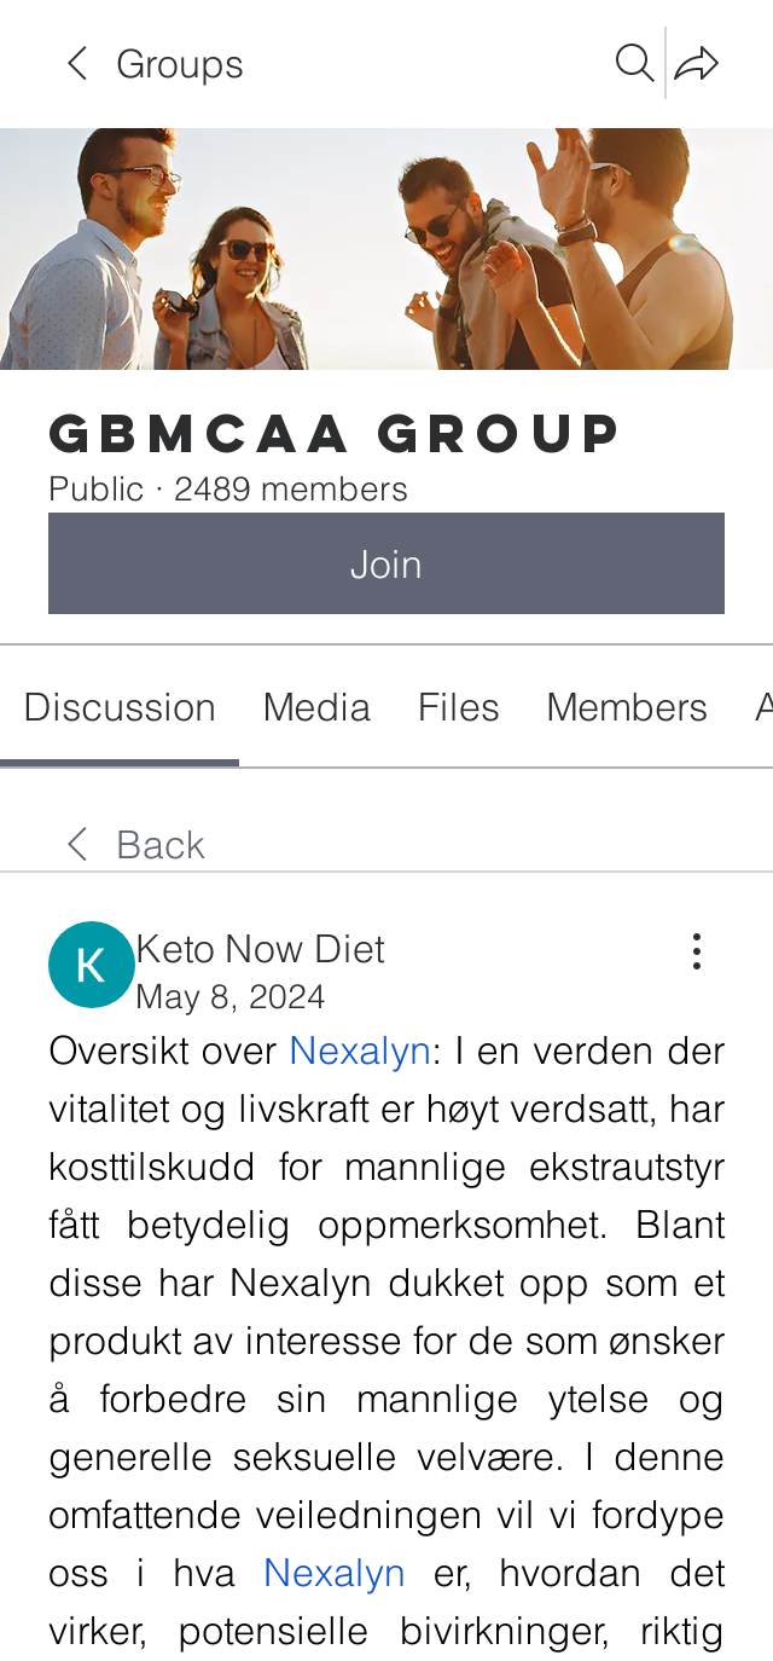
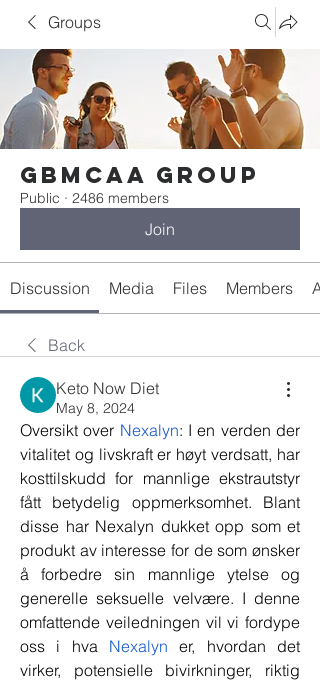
- Public · 2489 members
+ Public · 2486 members
